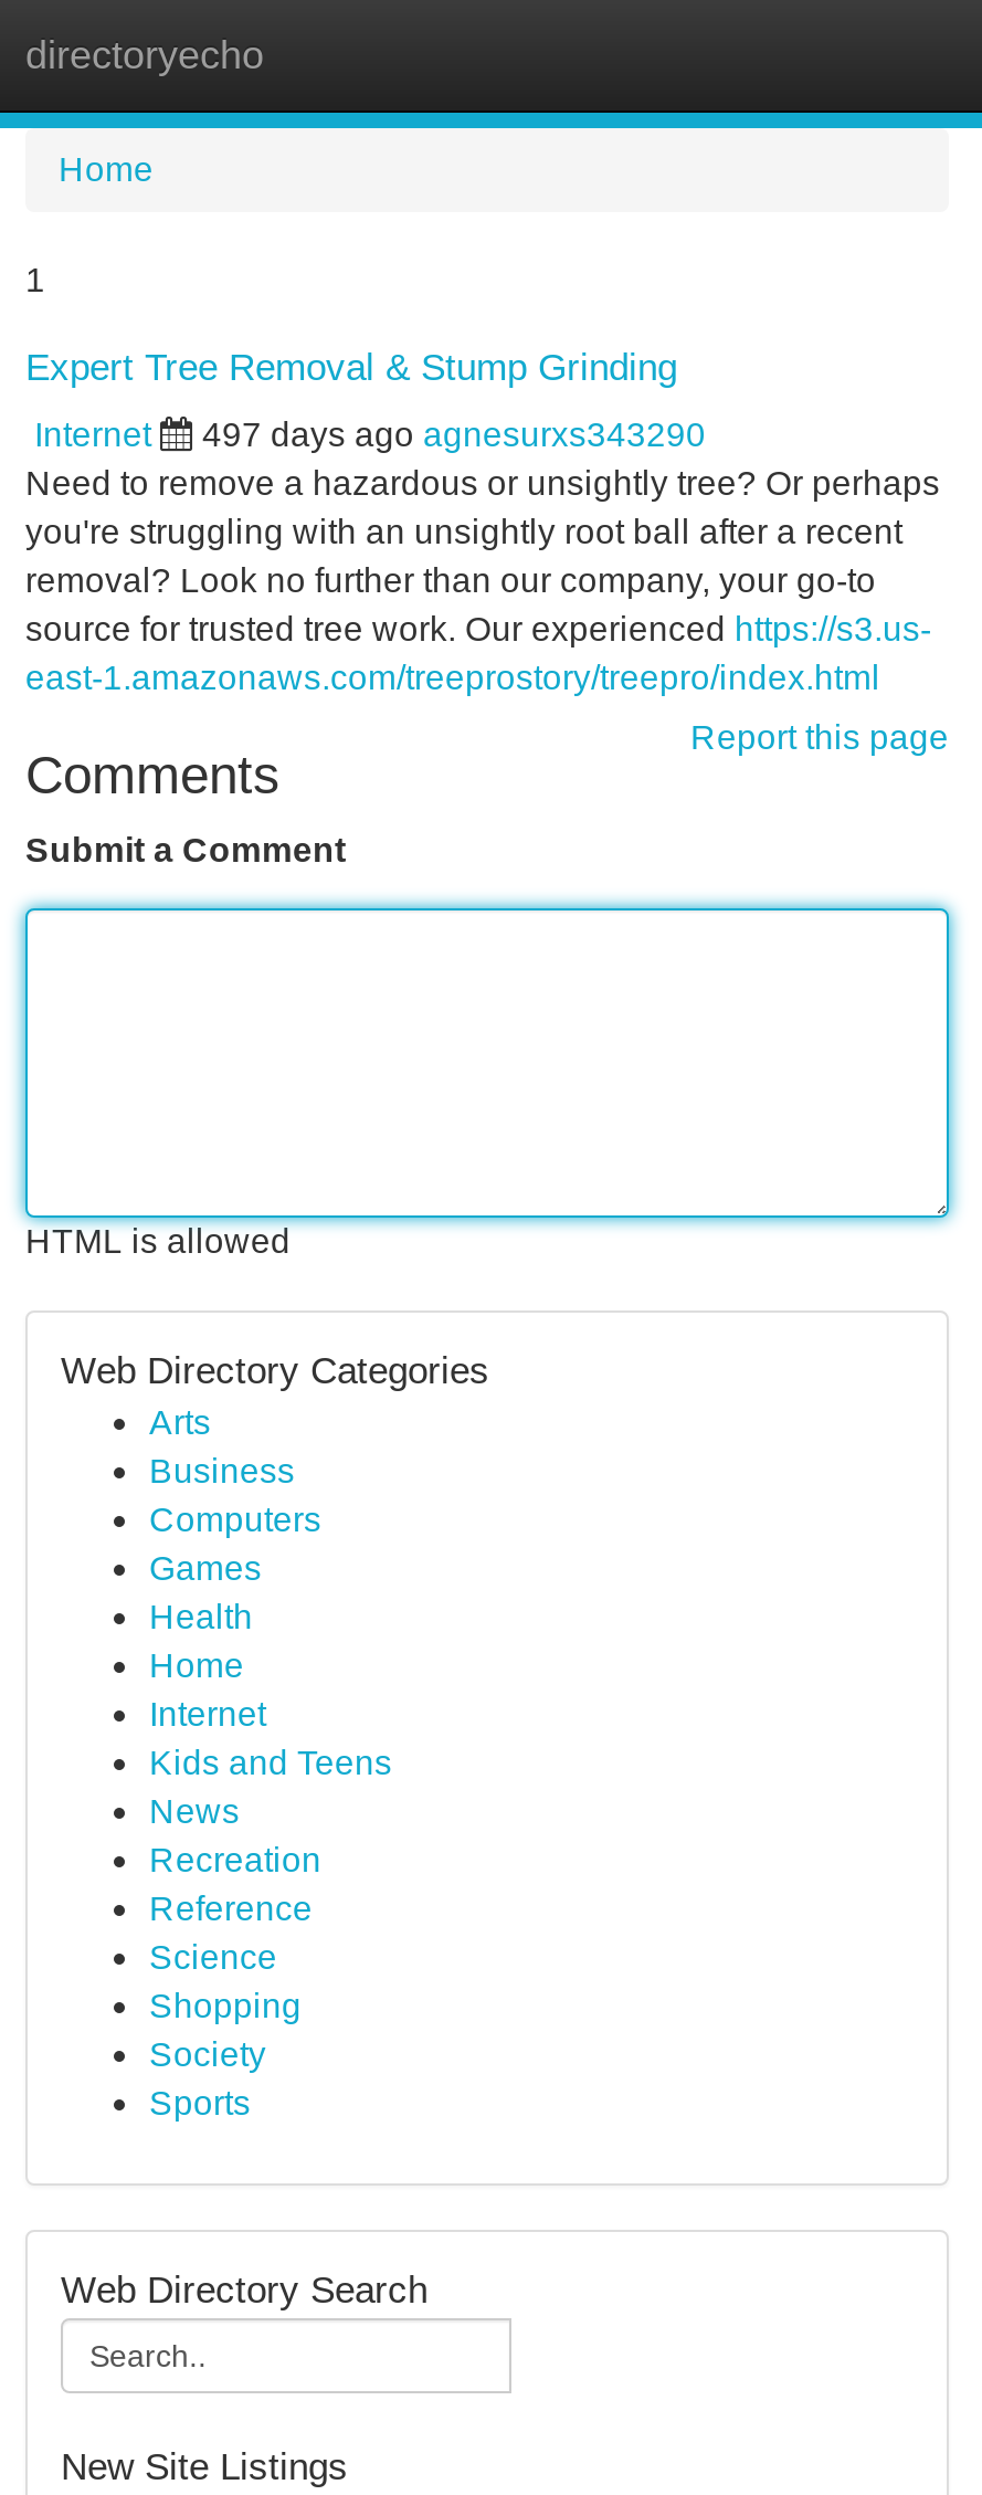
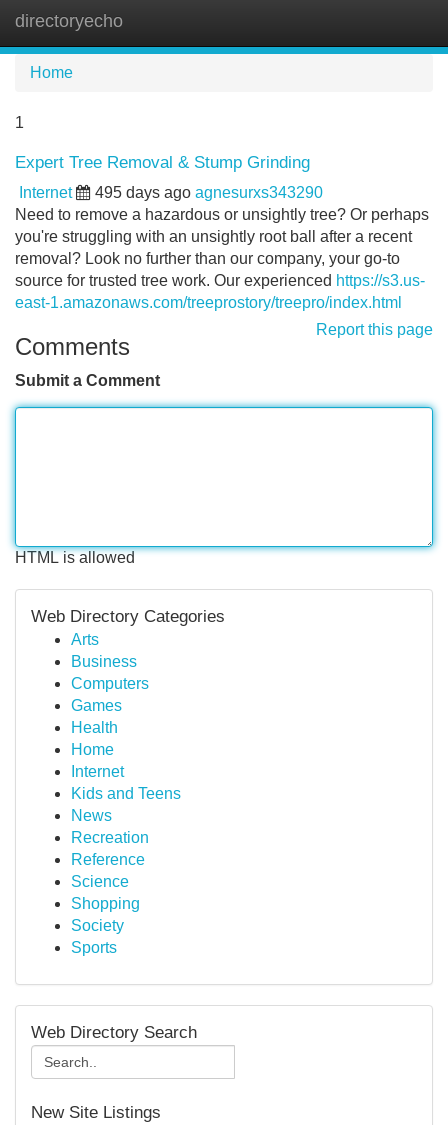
- 497 days ago agnesurxs343290
+ 495 days ago agnesurxs343290
